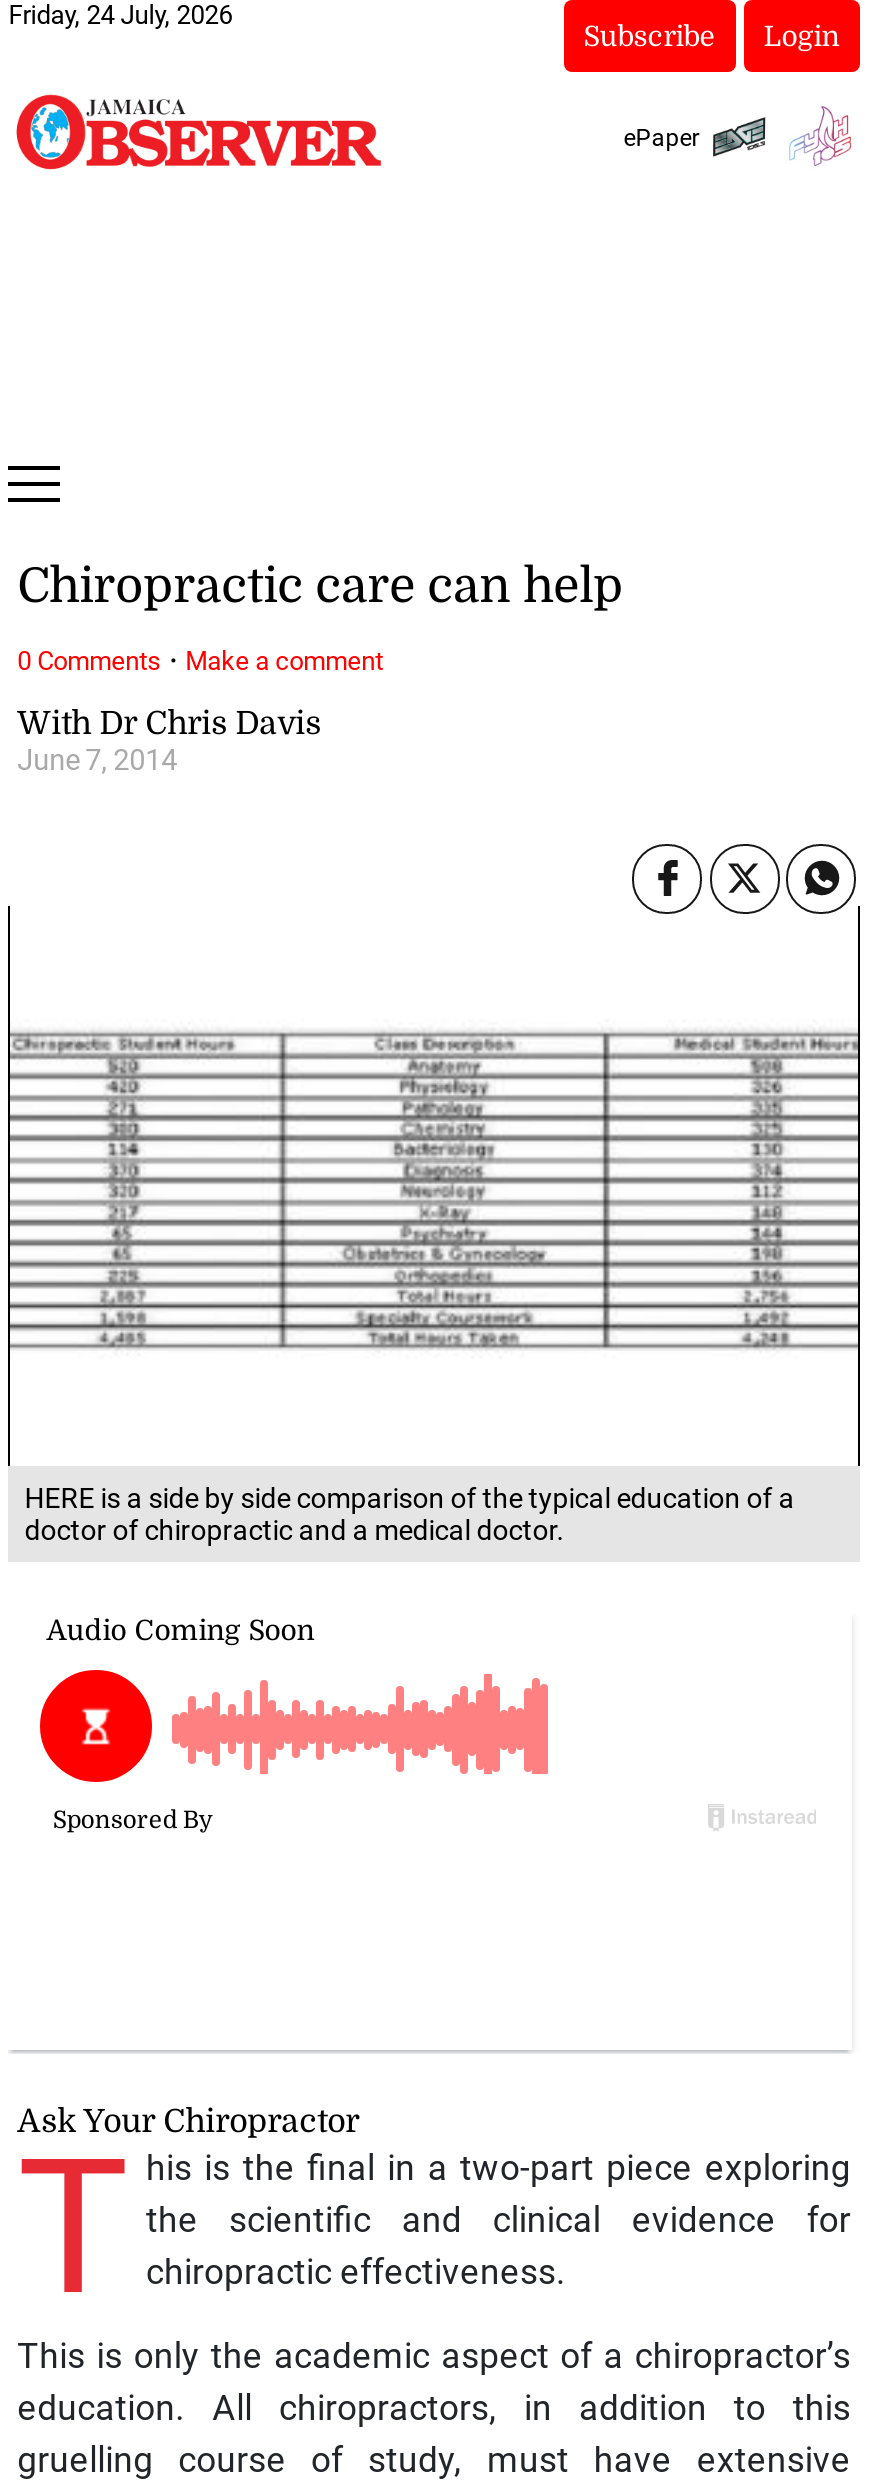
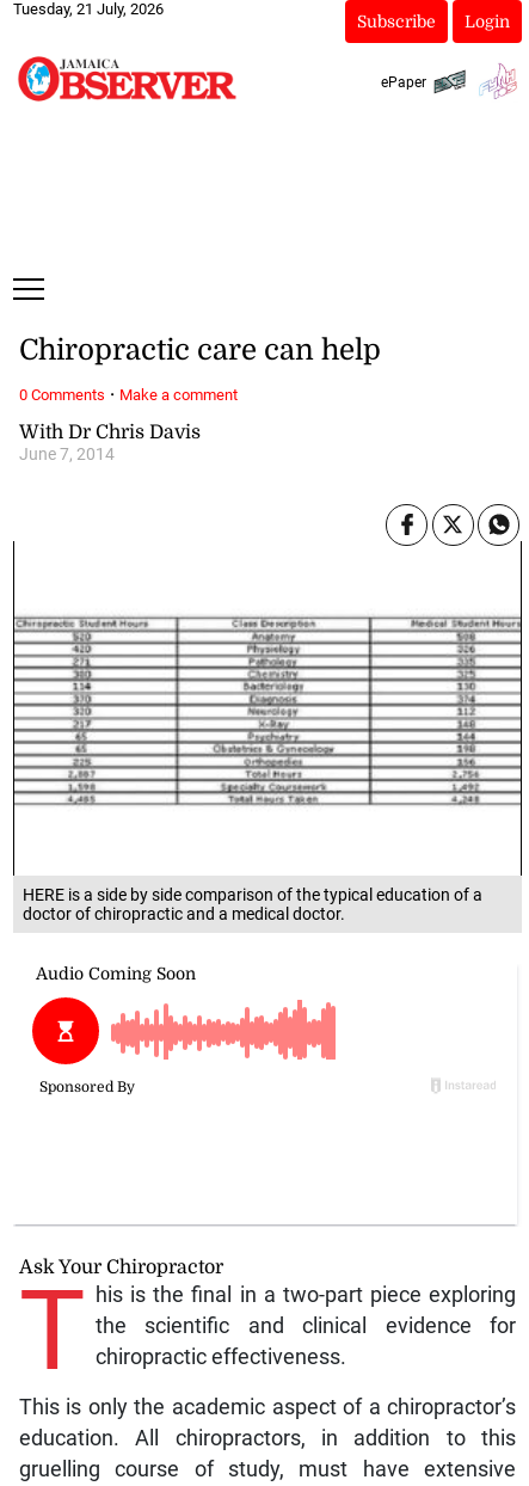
- Friday, 24 July, 2026
+ Tuesday, 21 July, 2026
